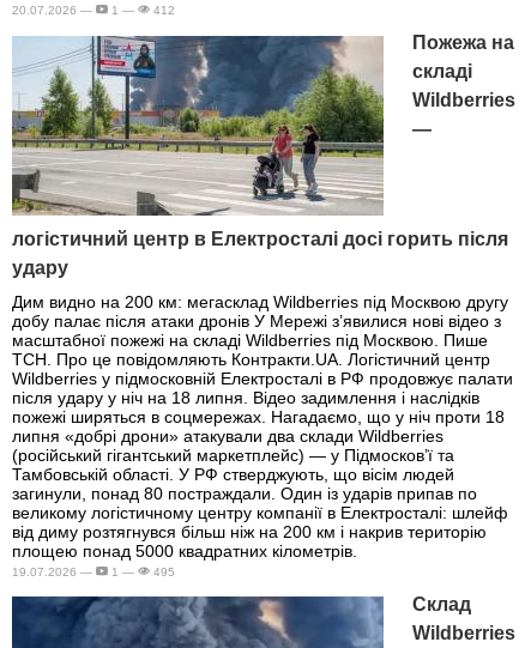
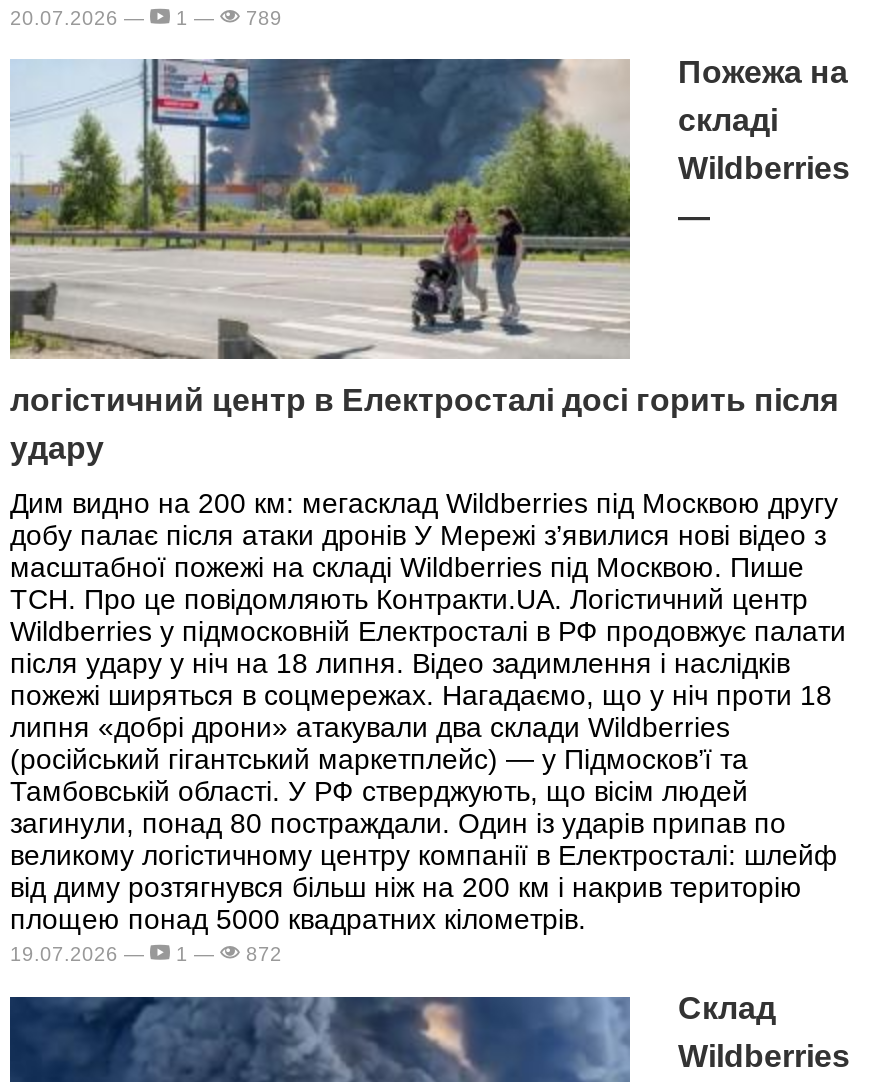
- 20.07.2026 — 1 — 412
+ 20.07.2026 — 1 — 789

- 19.07.2026 — 1 — 495
+ 19.07.2026 — 1 — 872
